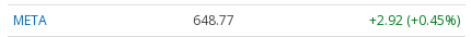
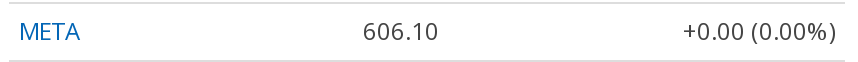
- 648.77
+ 606.10

- +2.92 (+0.45%)
+ +0.00 (0.00%)
